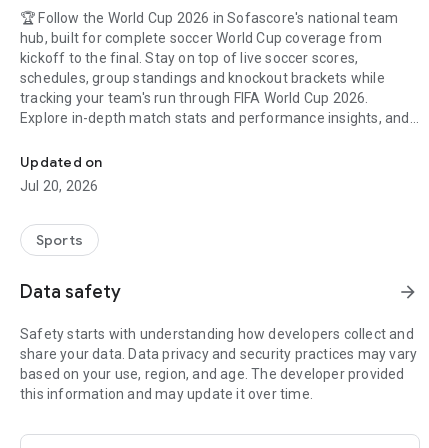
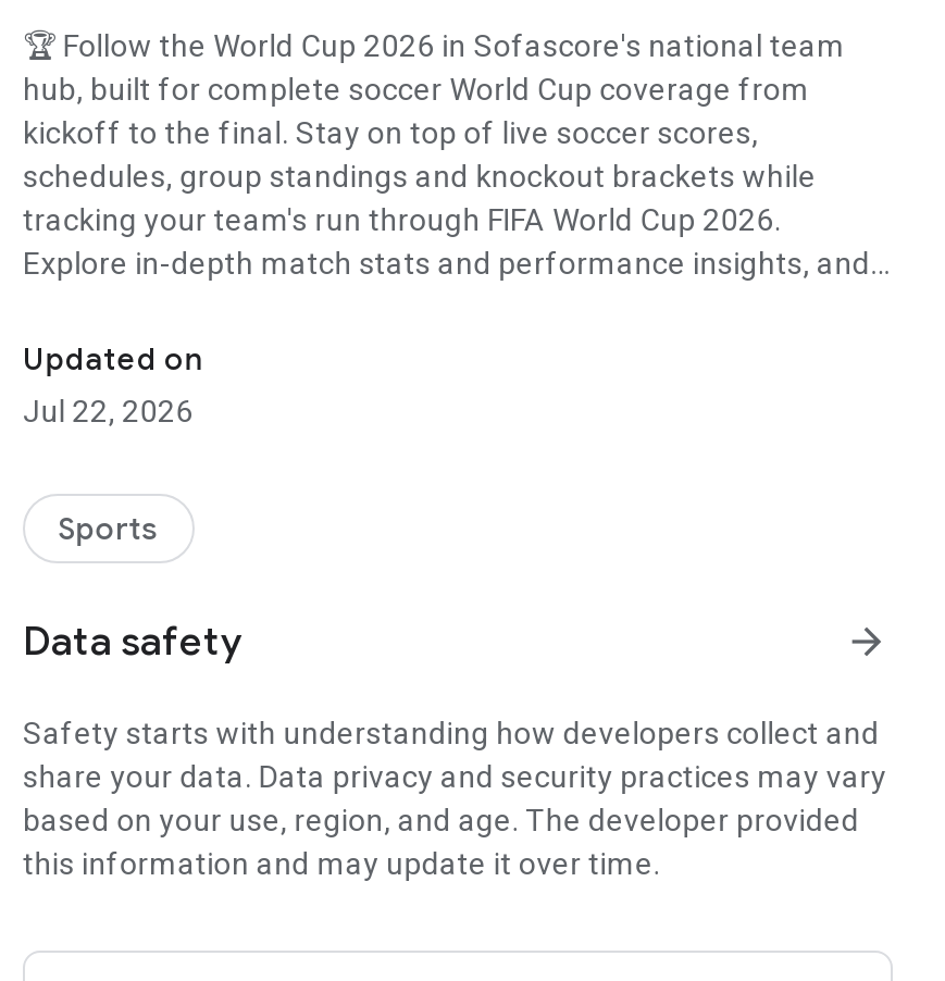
- Jul 20, 2026
+ Jul 22, 2026
